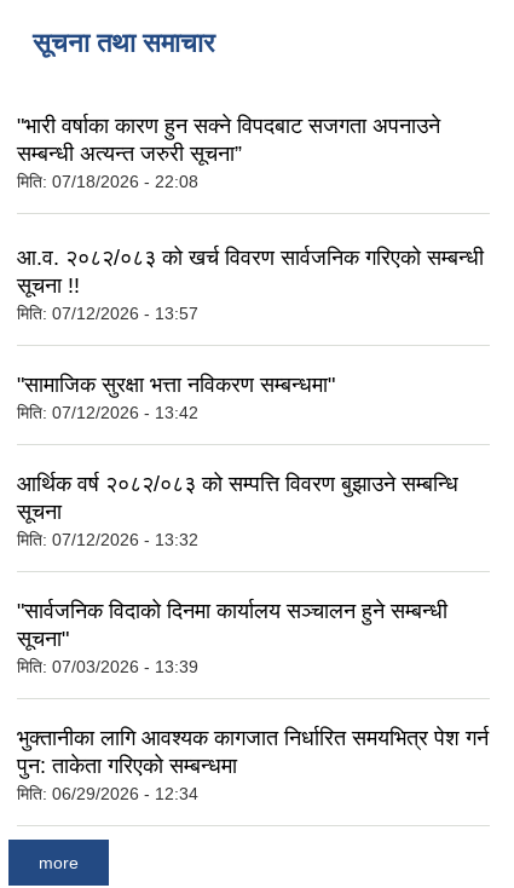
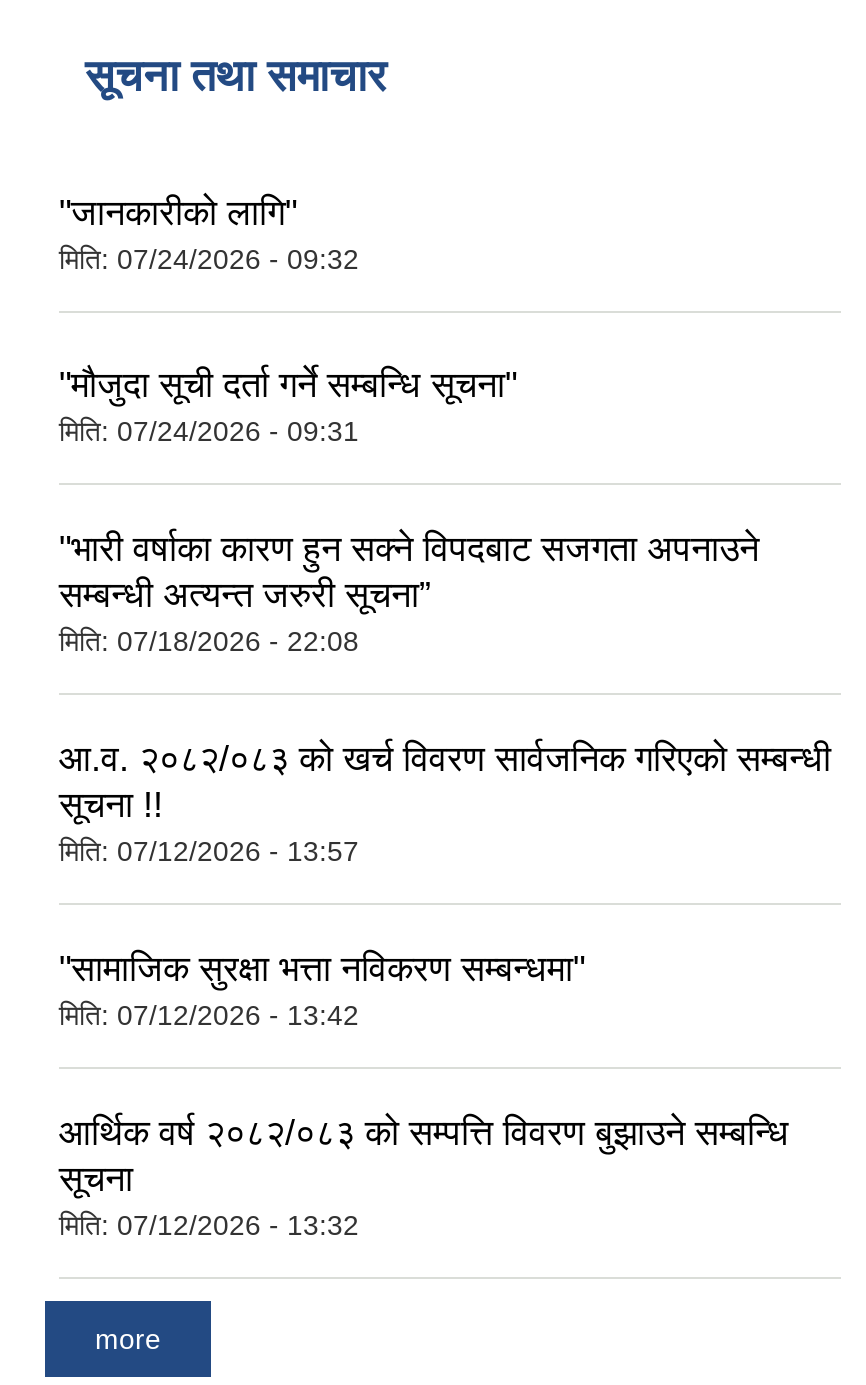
+ "जानकारीको लागि"
+ मिति: 07/24/2026 - 09:32
+ "मौजुदा सूची दर्ता गर्ने सम्बन्धि सूचना"
+ मिति: 07/24/2026 - 09:31

moved down: "भारी वर्षाका कारण हुन सक्ने विपदबाट सजगता अपनाउने | सम्बन्धी अत्यन्त जरुरी सूचना” | मिति: 07/18/2026 - 22:08

moved down: आ.व. २०८२/०८३ को खर्च विवरण सार्वजनिक गरिएको सम्बन्धी | सूचना !! | मिति: 07/12/2026 - 13:57 | "सामाजिक सुरक्षा भत्ता नविकरण सम्बन्धमा" | मिति: 07/12/2026 - 13:42 | आर्थिक वर्ष २०८२/०८३ को सम्पत्ति विवरण बुझाउने सम्बन्धि | सूचना | मिति: 07/12/2026 - 13:32

- "सार्वजनिक विदाको दिनमा कार्यालय सञ्चालन हुने सम्बन्धी
- सूचना"
- मिति: 07/03/2026 - 13:39
- भुक्तानीका लागि आवश्यक कागजात निर्धारित समयभित्र पेश गर्न
- पुन: ताकेता गरिएको सम्बन्धमा
- मिति: 06/29/2026 - 12:34
